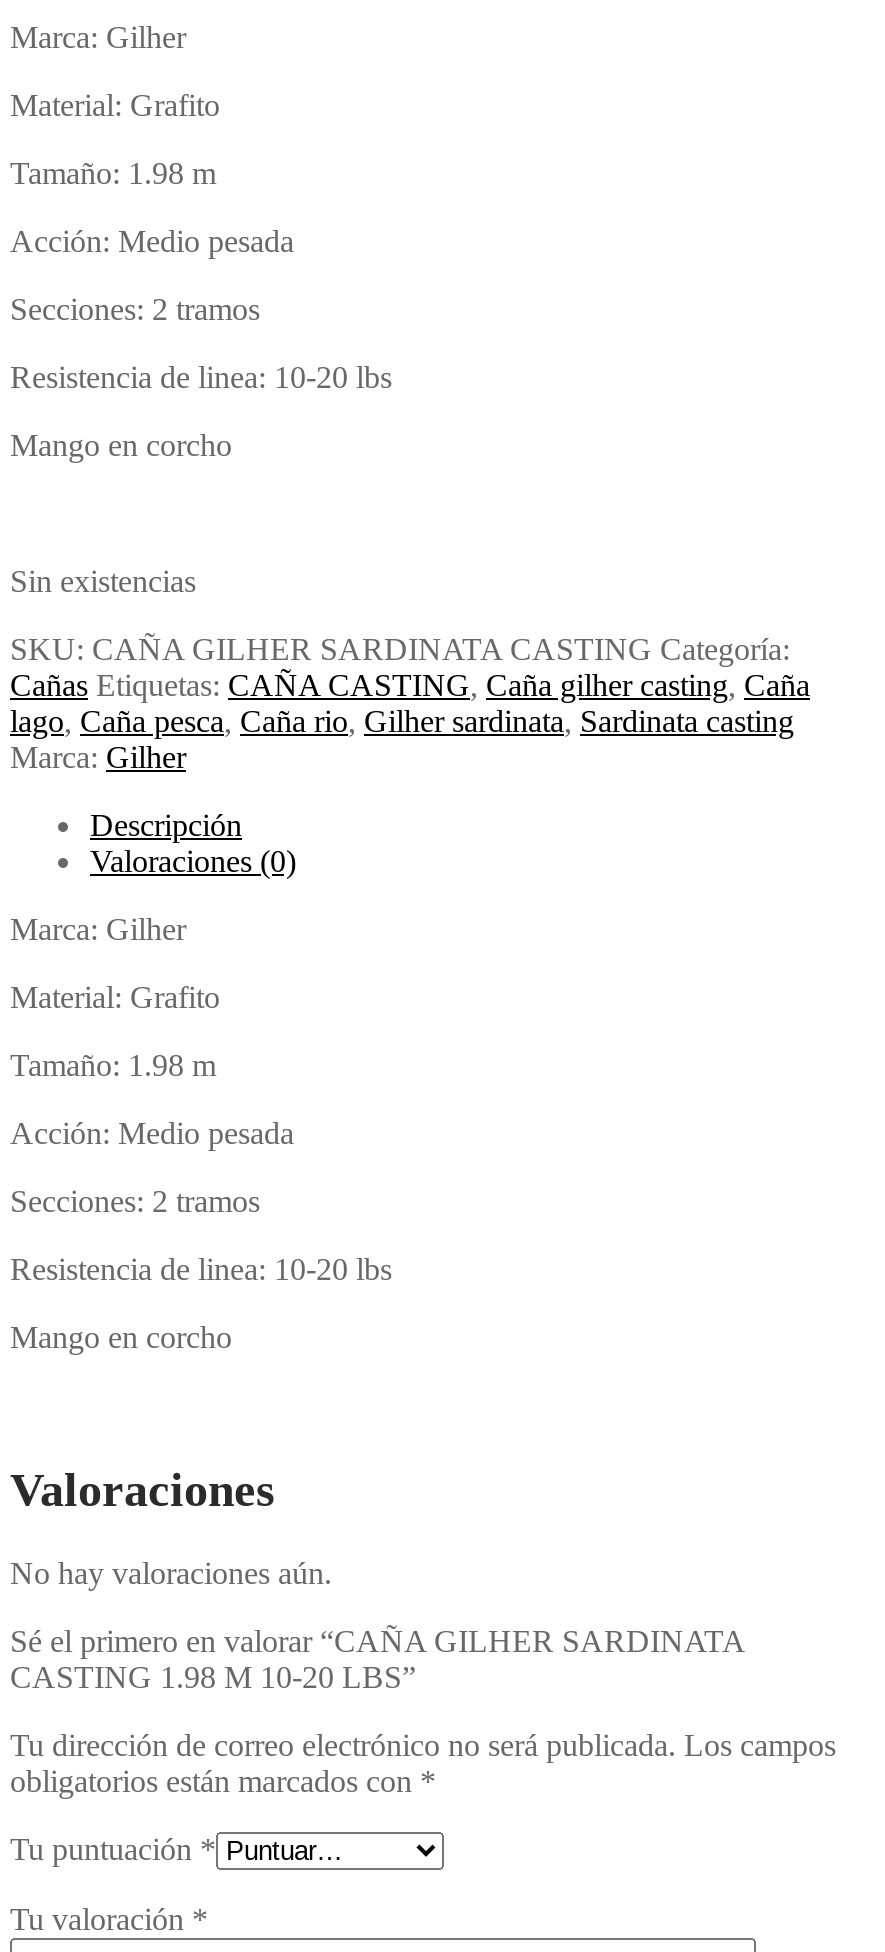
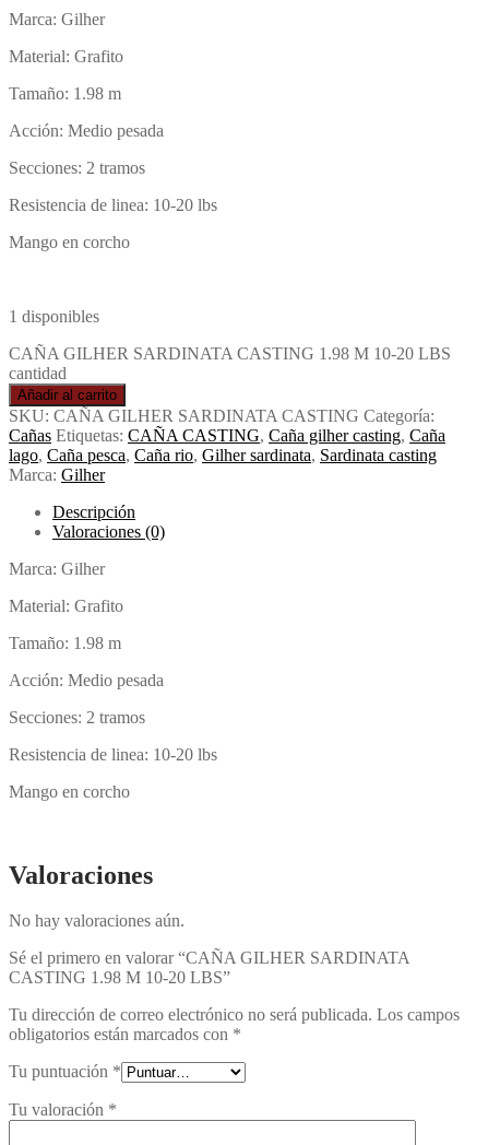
- Sin existencias
+ 1 disponibles
+ CAÑA GILHER SARDINATA CASTING 1.98 M 10-20 LBS
+ cantidad
+ Añadir al carrito
